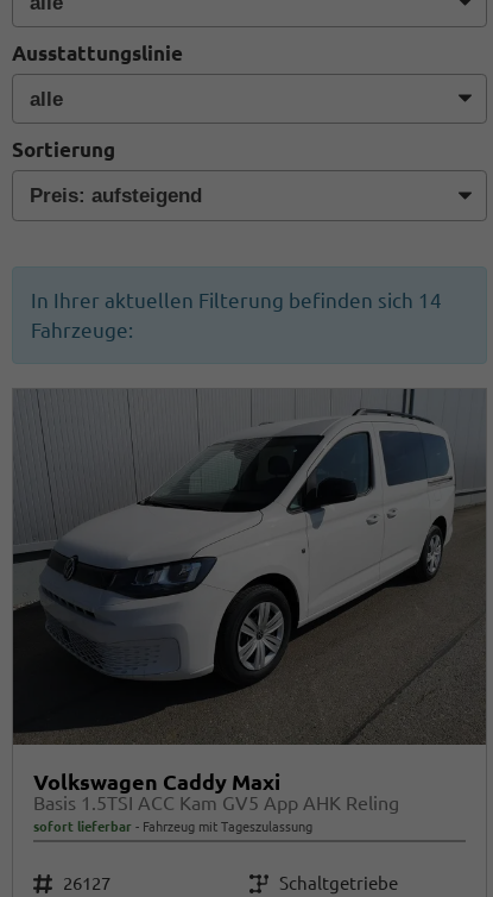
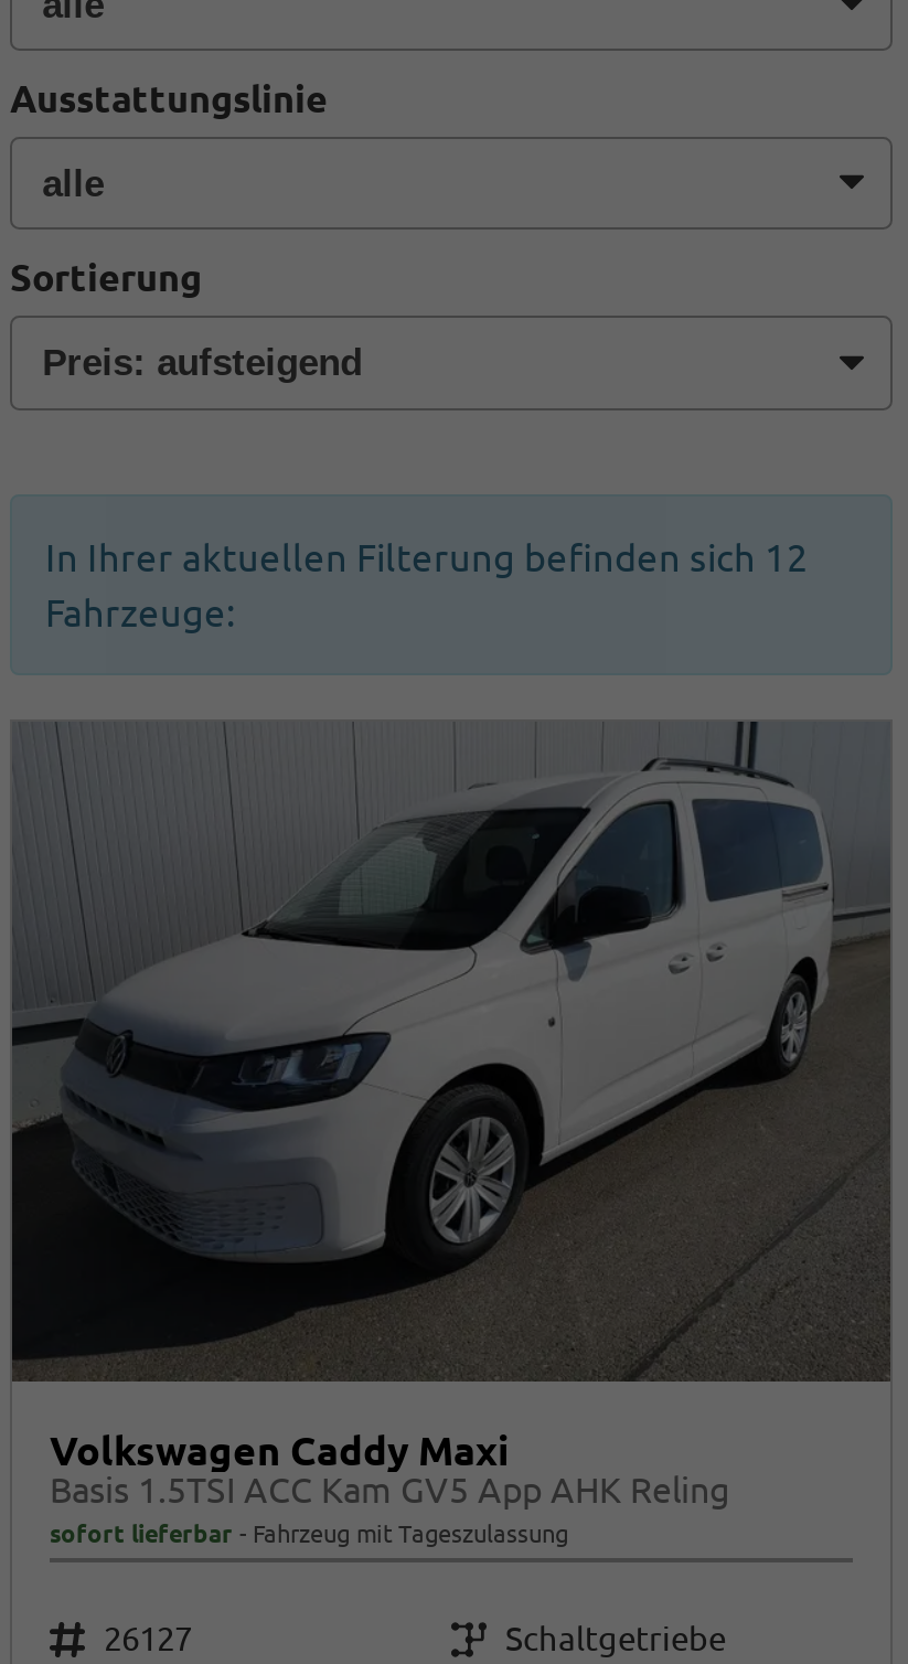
- In Ihrer aktuellen Filterung befinden sich 14
+ In Ihrer aktuellen Filterung befinden sich 12
